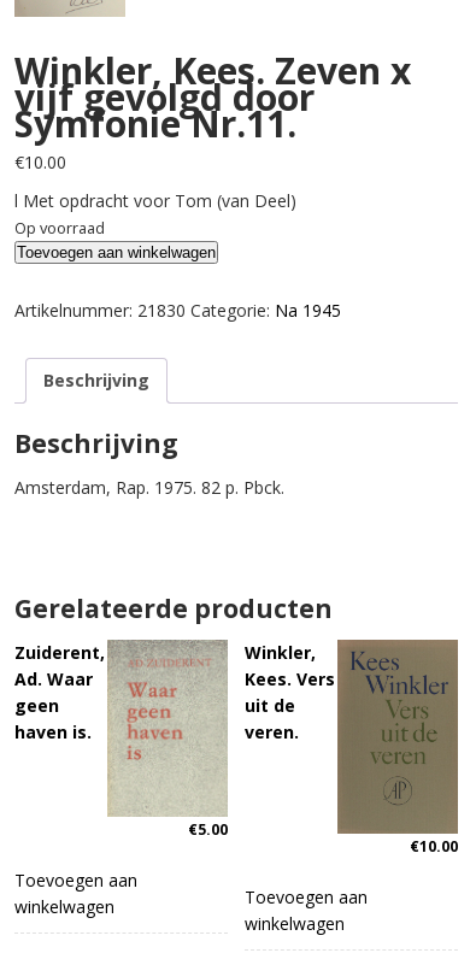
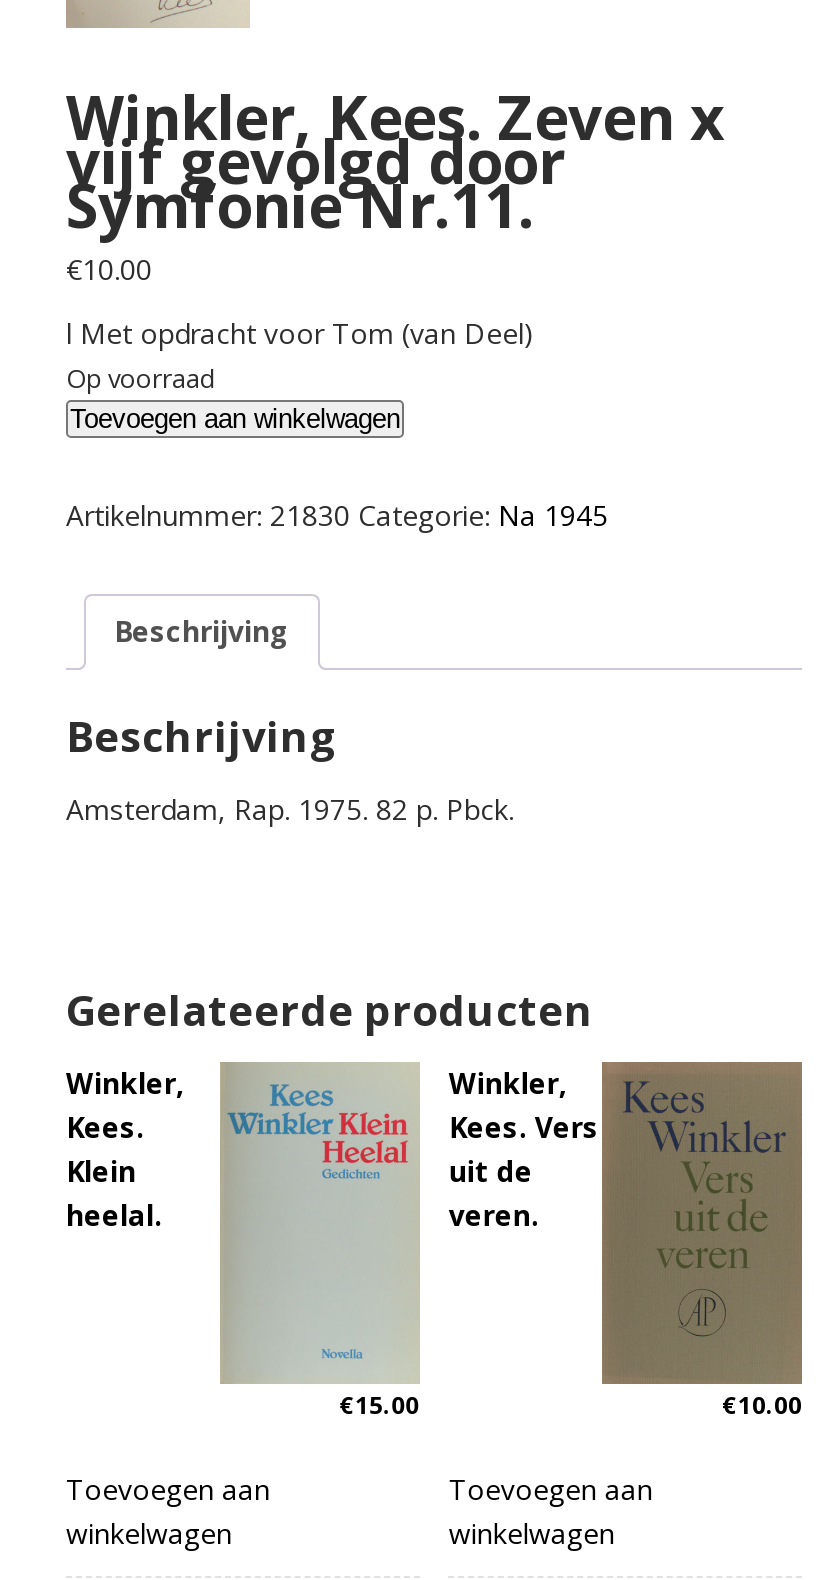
- Zuiderent,
- Ad. Waar
- geen
- haven is.
+ Winkler,
+ Kees.
+ Klein
+ heelal.

- [image]
- €5.00
+ [image]
+ €15.00
